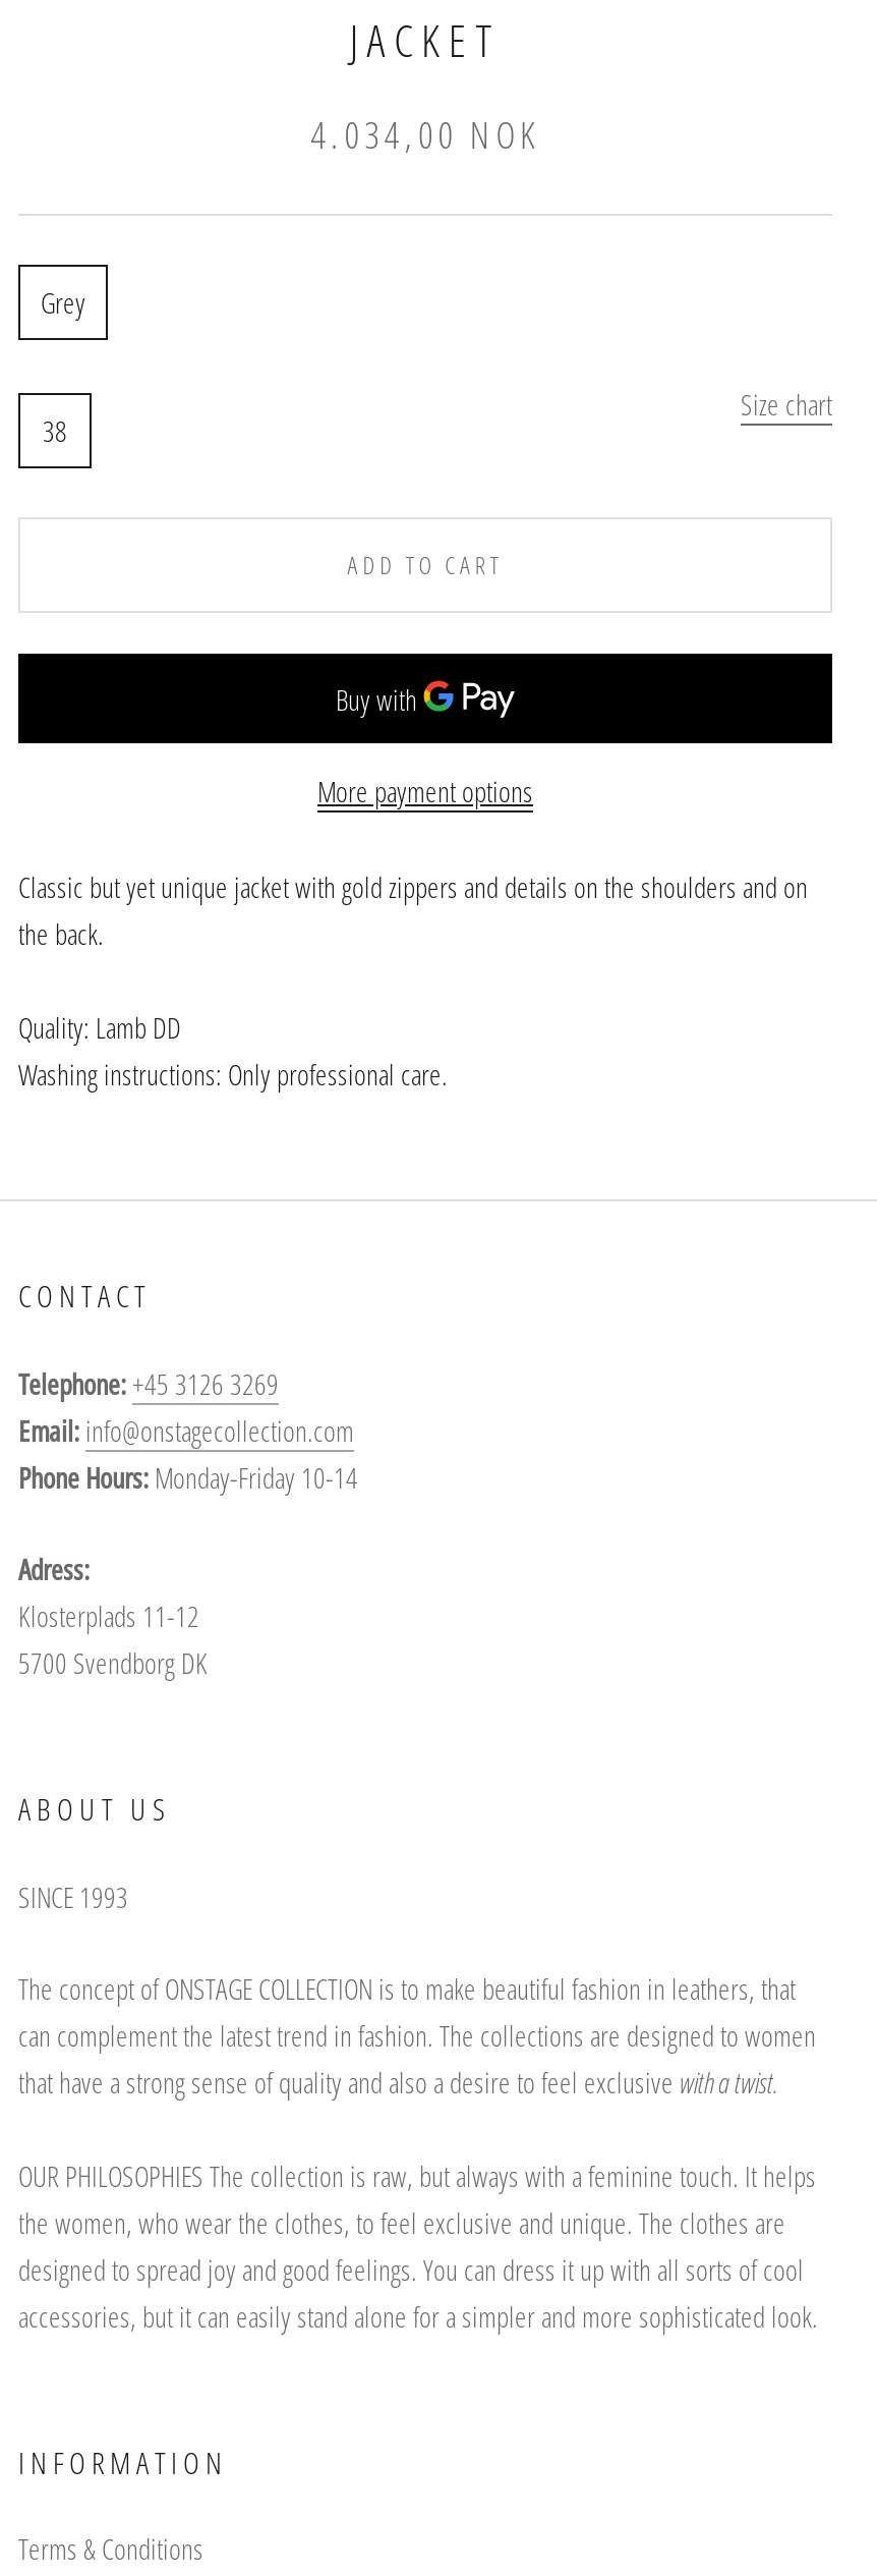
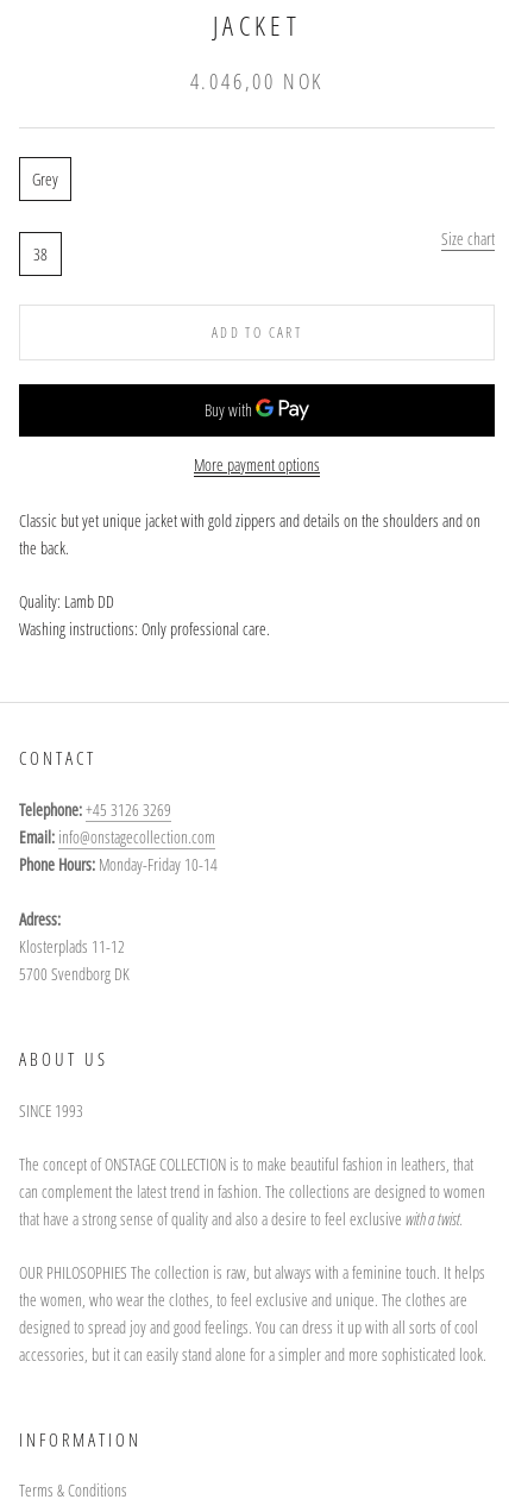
- 4.034,00 NOK
+ 4.046,00 NOK
